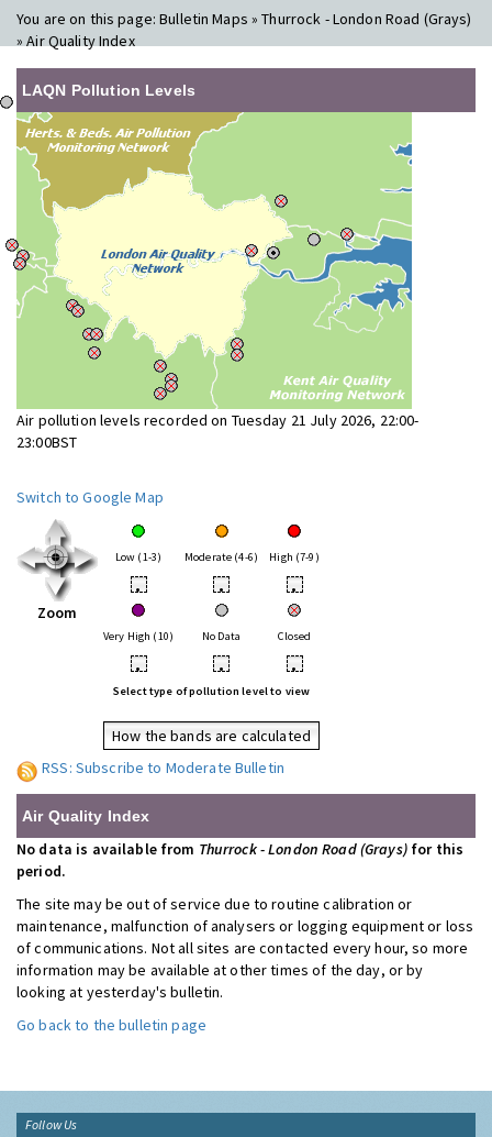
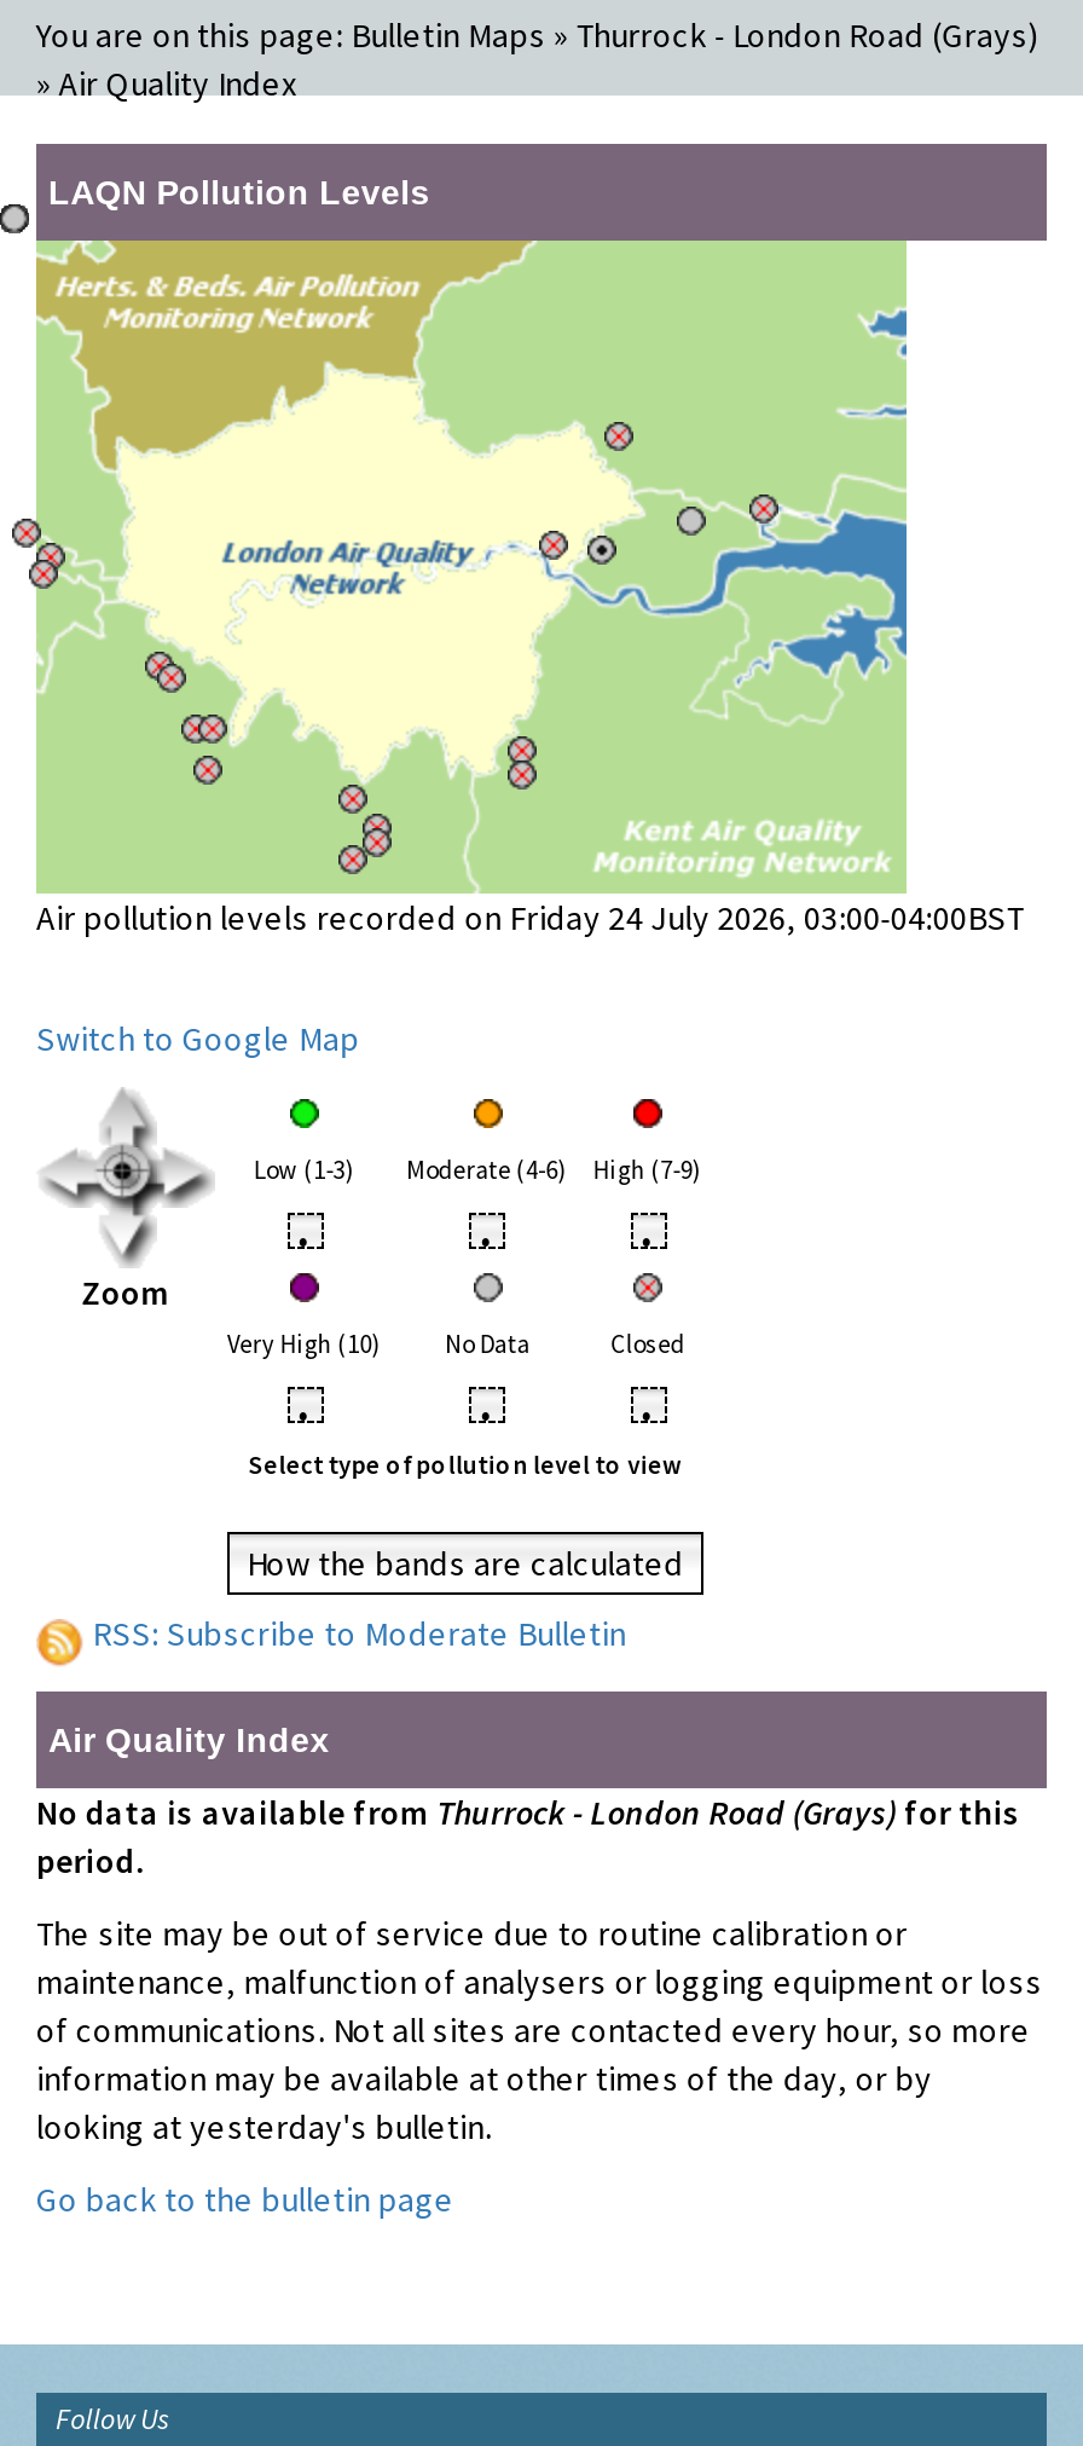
- Air pollution levels recorded on Tuesday 21 July 2026, 22:00-
- 23:00BST
+ Air pollution levels recorded on Friday 24 July 2026, 03:00-04:00BST
